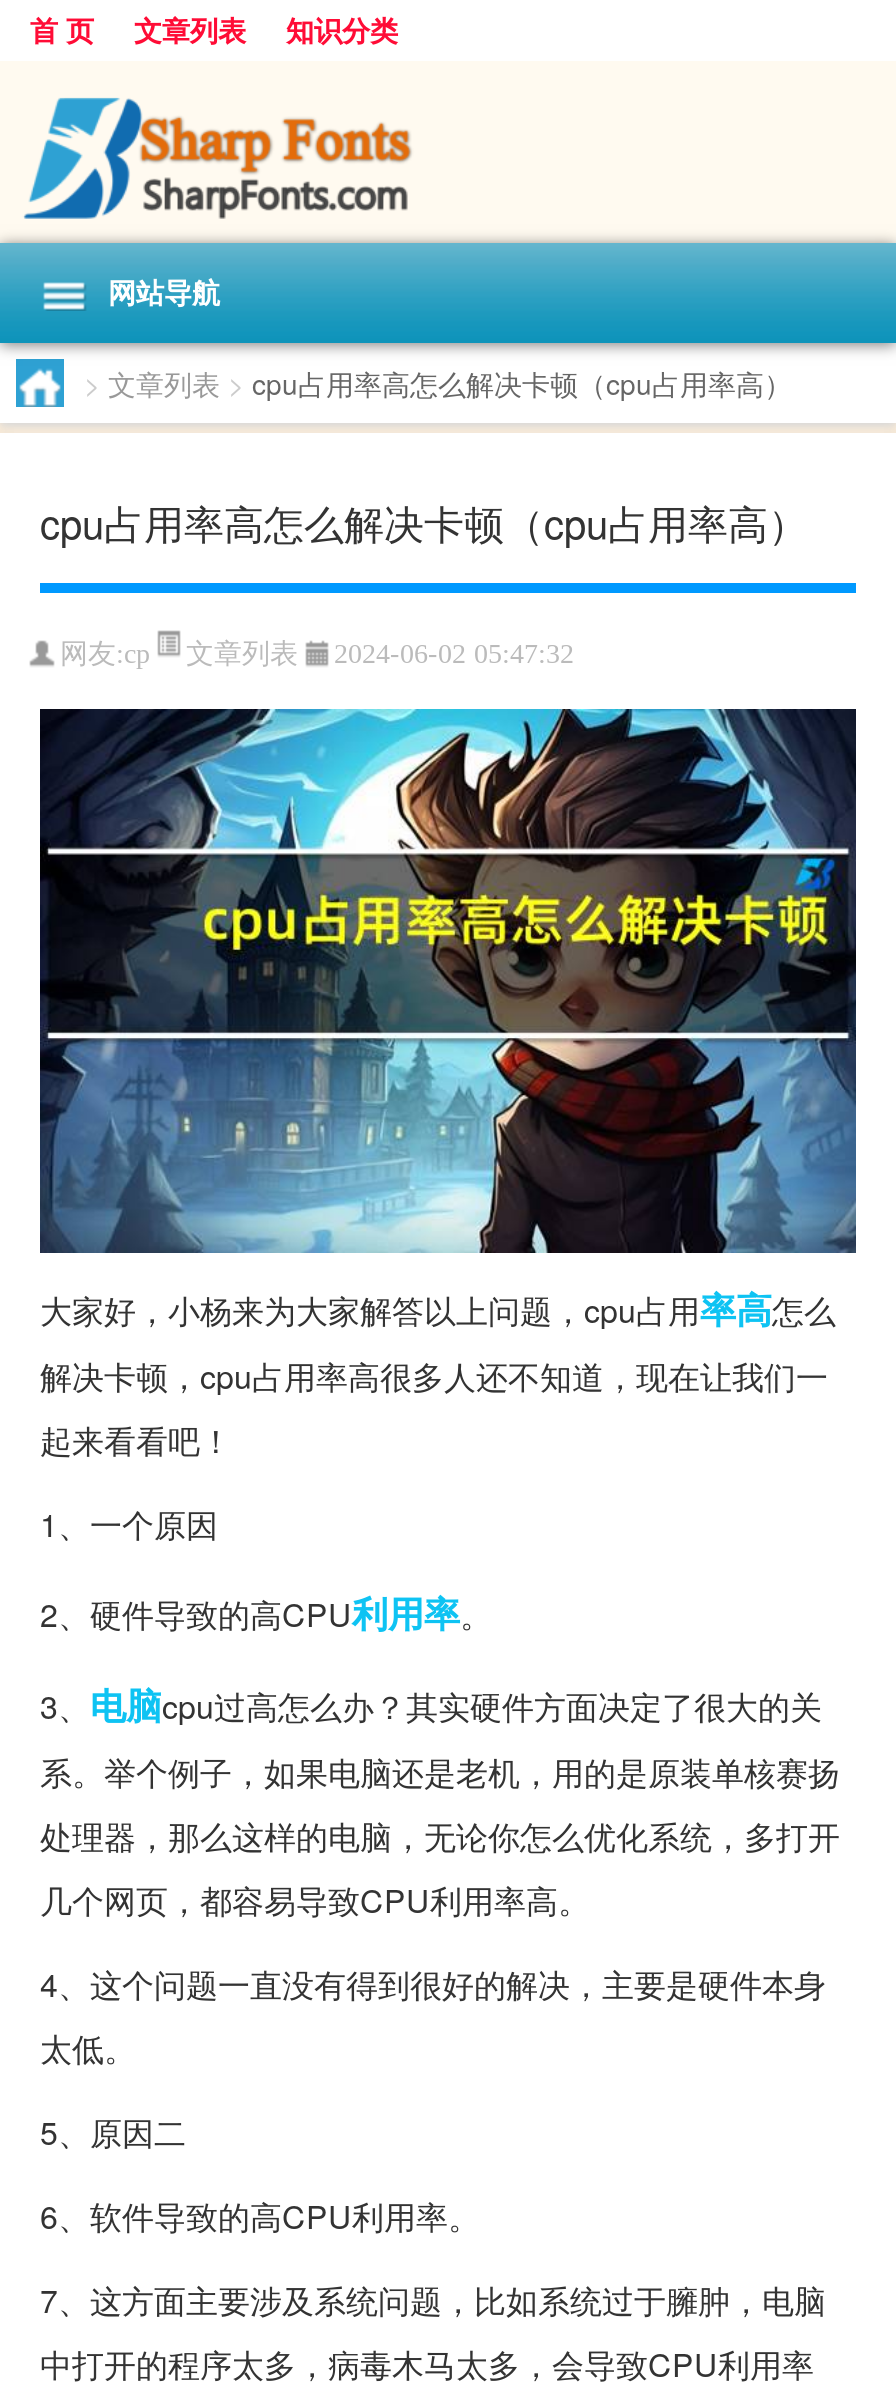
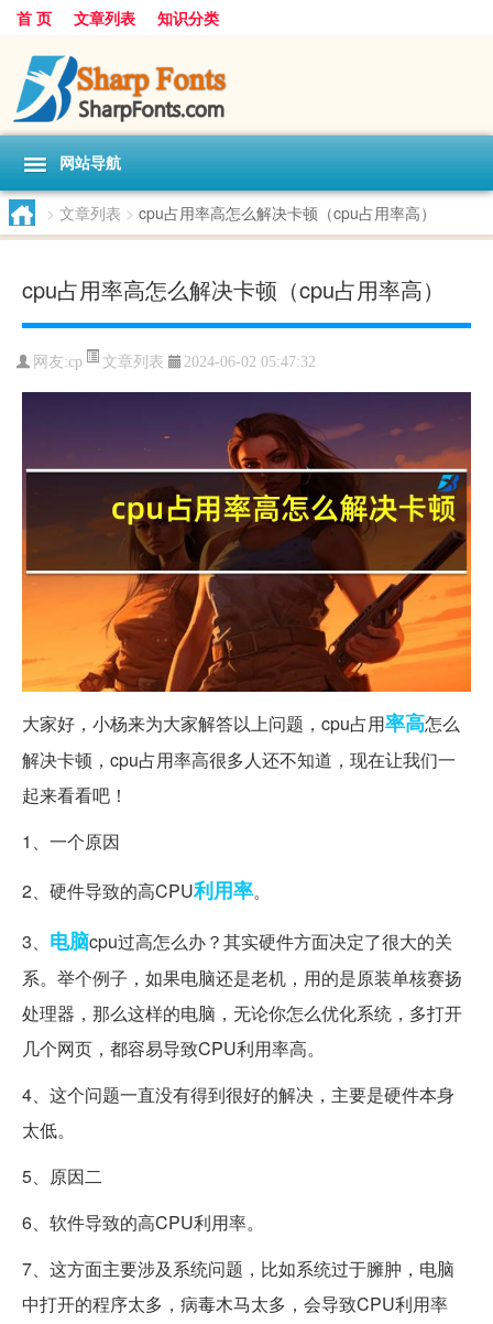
- [image]
+ [image]
